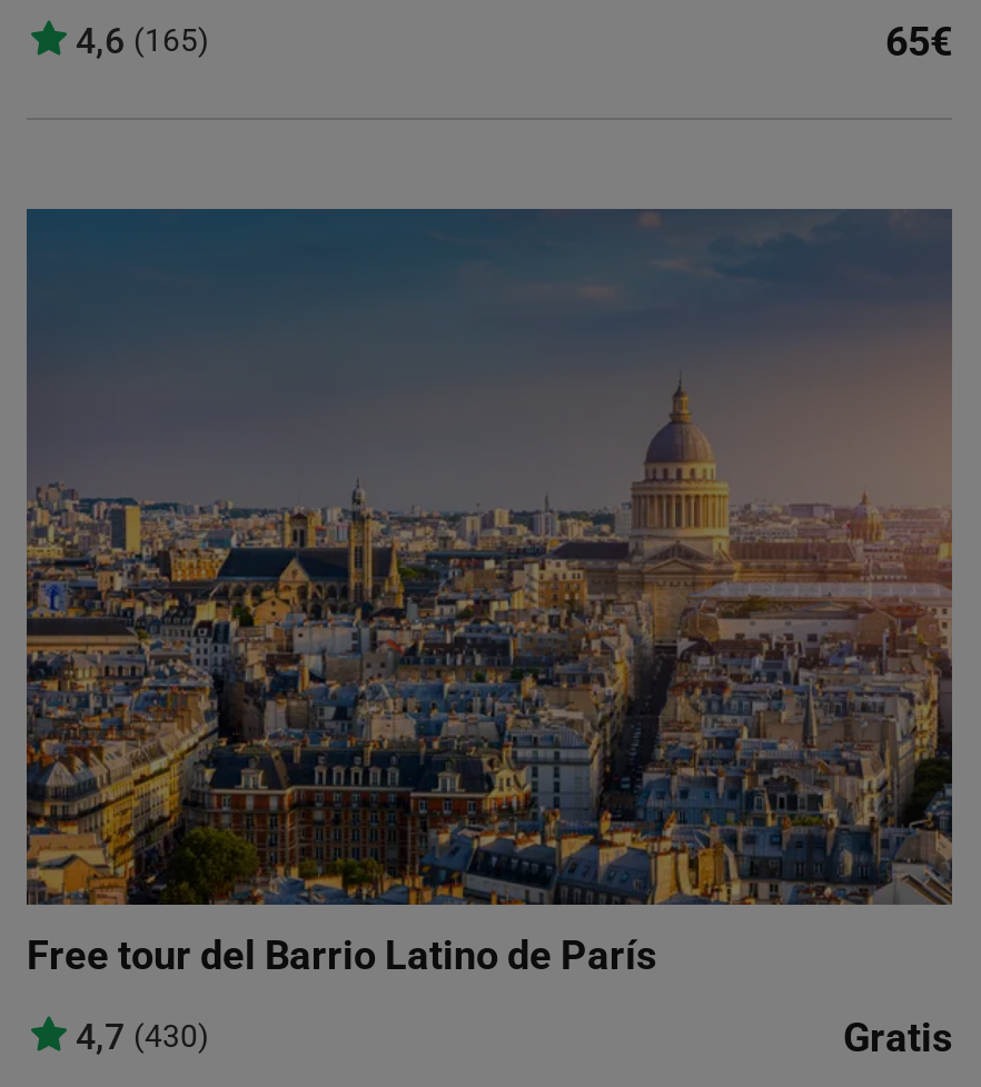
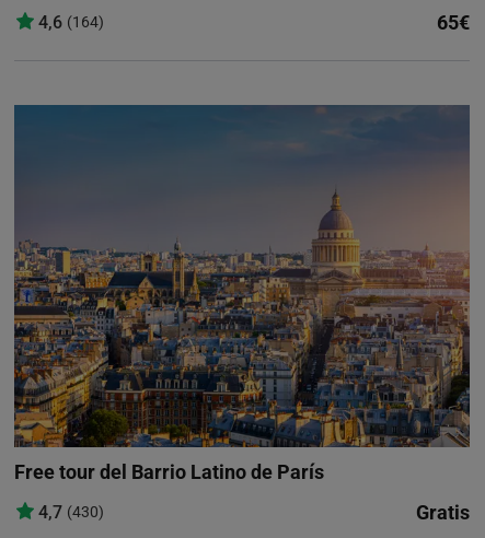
- 4,6 (165)
+ 4,6 (164)
